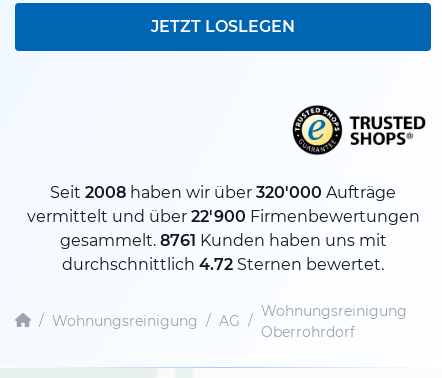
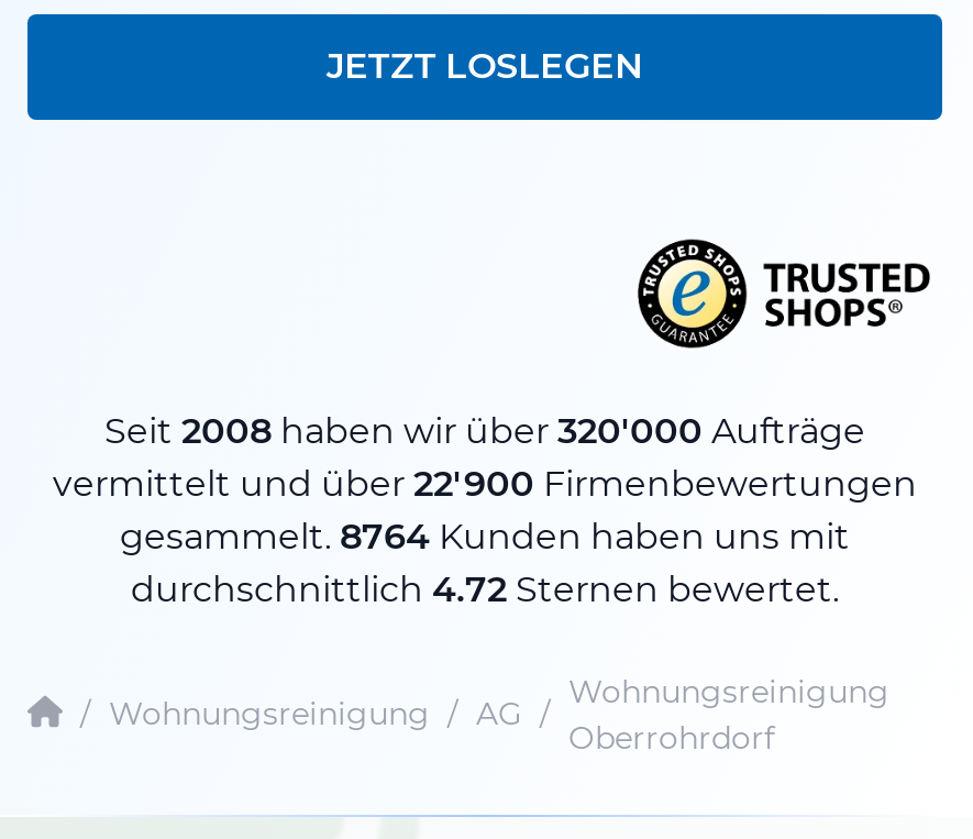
- gesammelt. 8761 Kunden haben uns mit
+ gesammelt. 8764 Kunden haben uns mit
